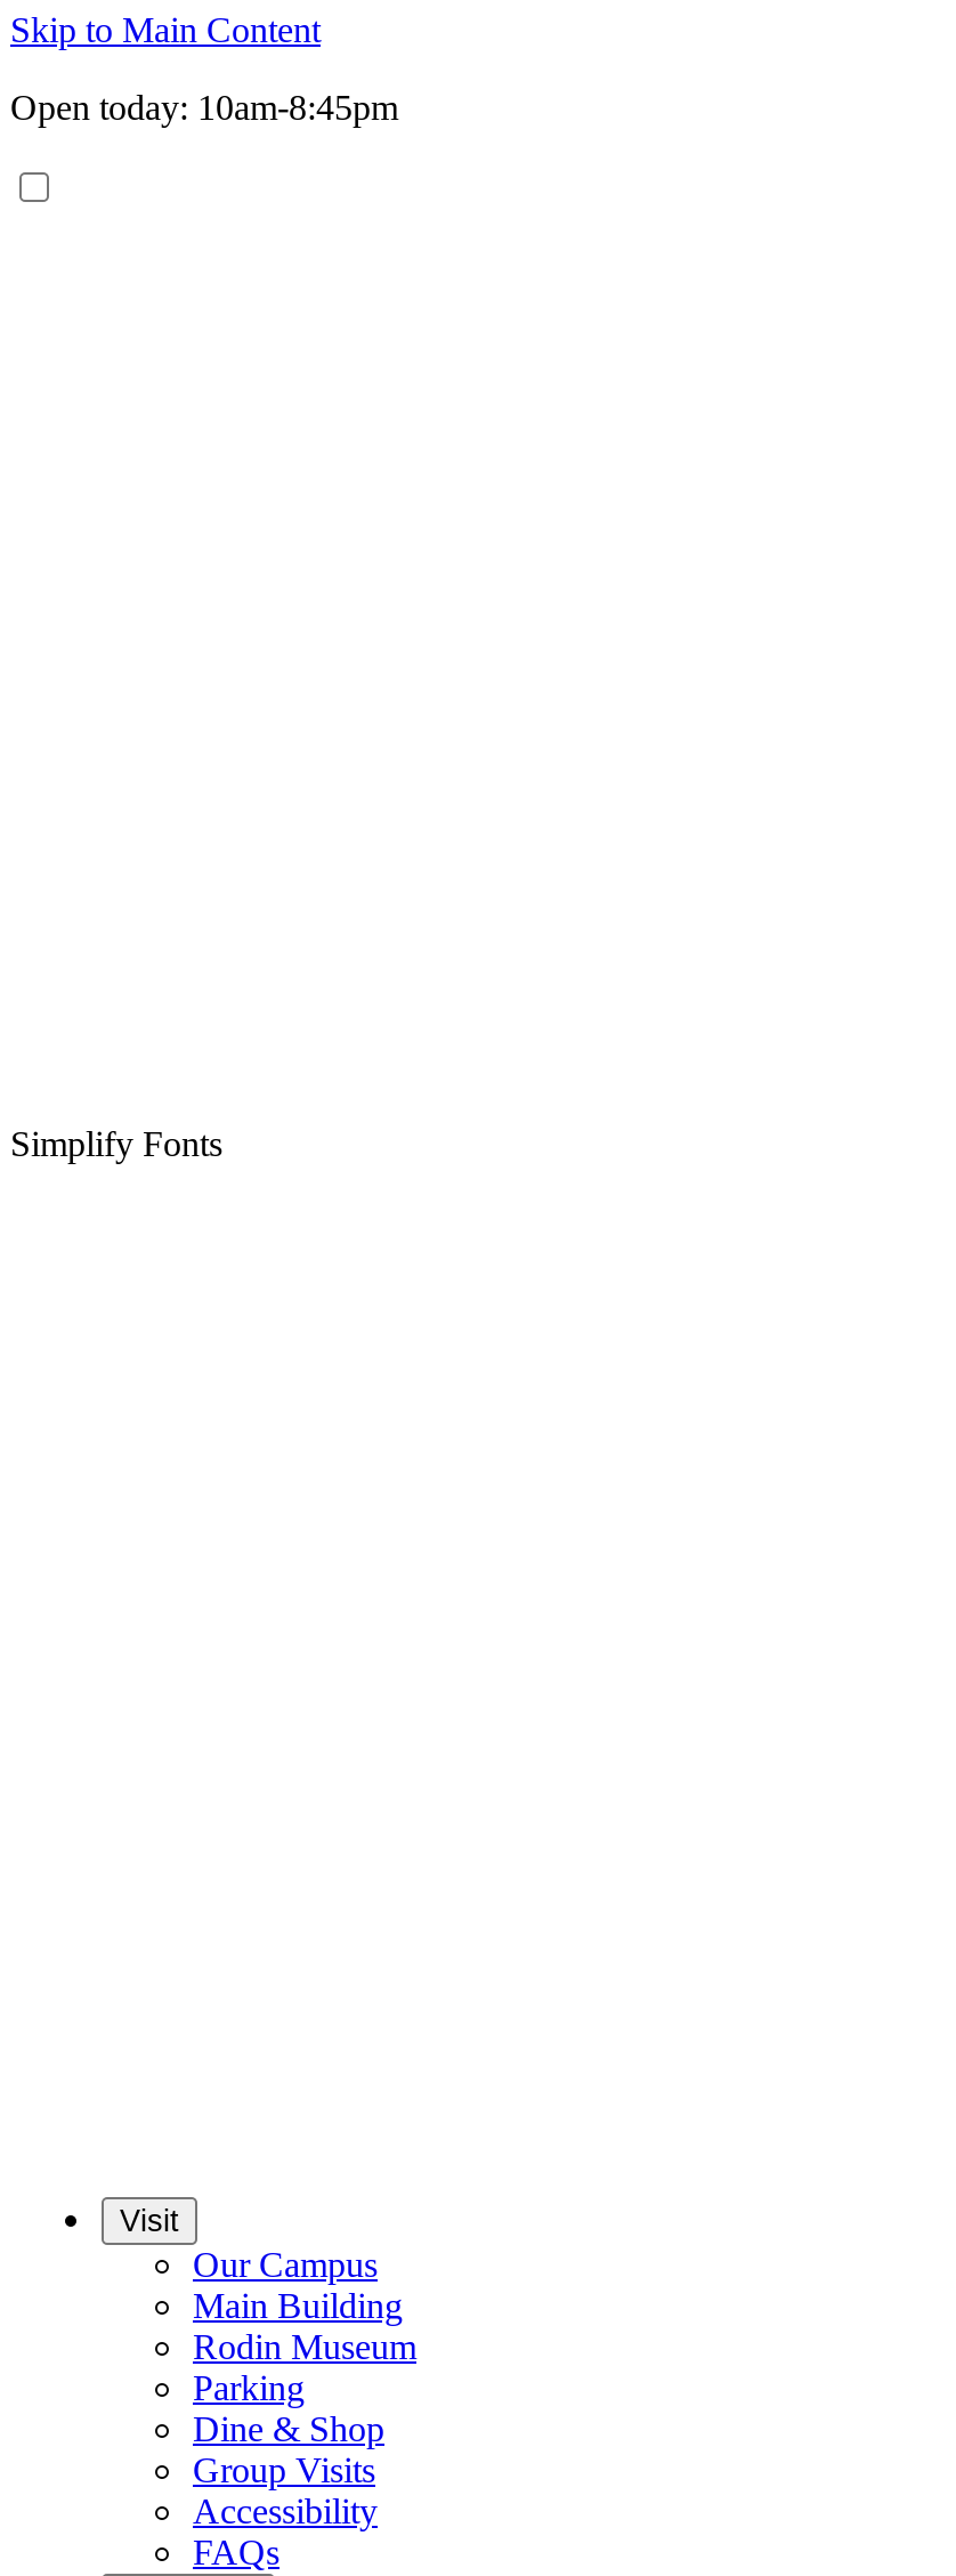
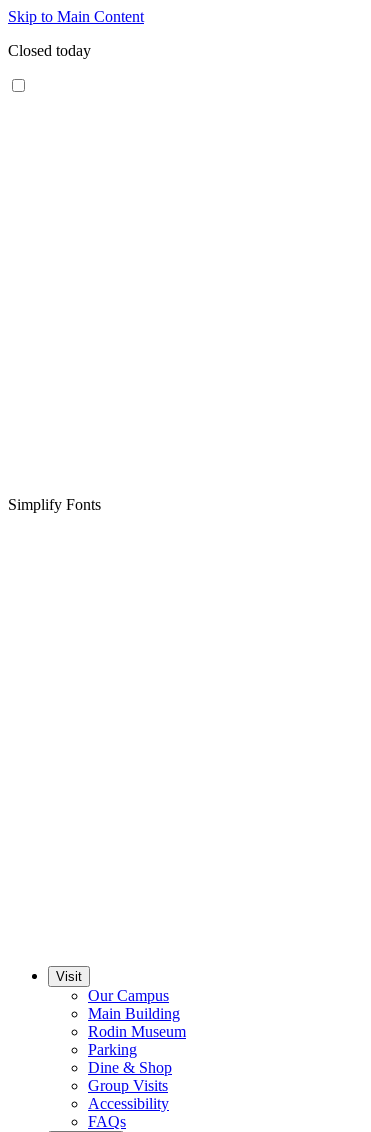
- Open today: 10am-8:45pm
+ Closed today
